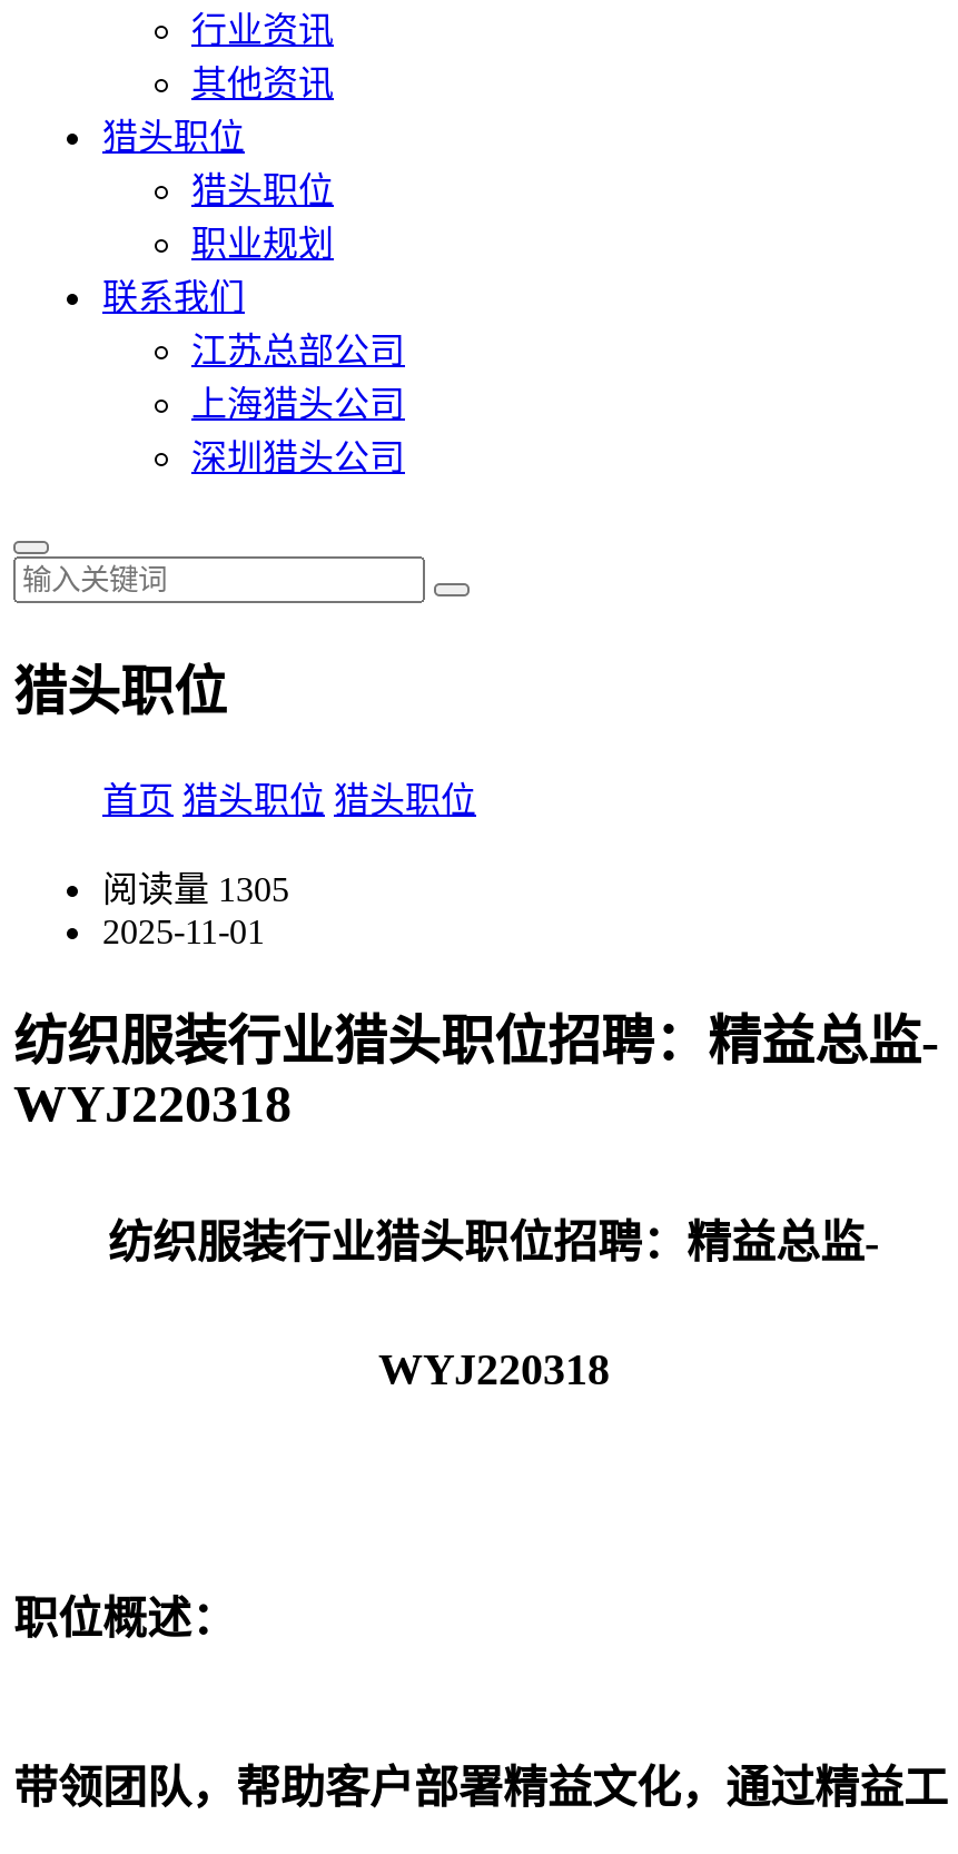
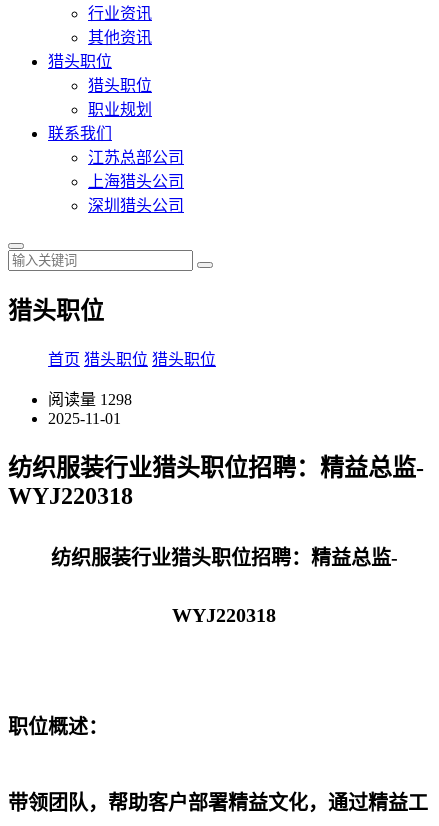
- 阅读量1305
+ 阅读量1298
